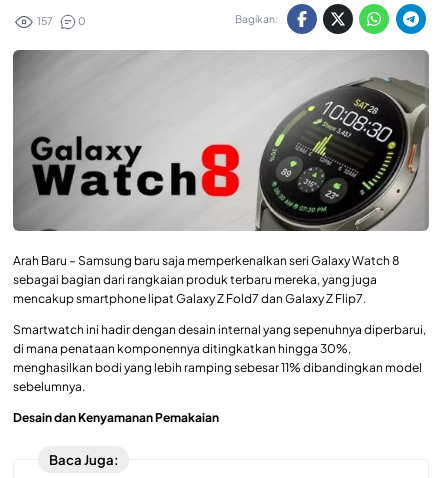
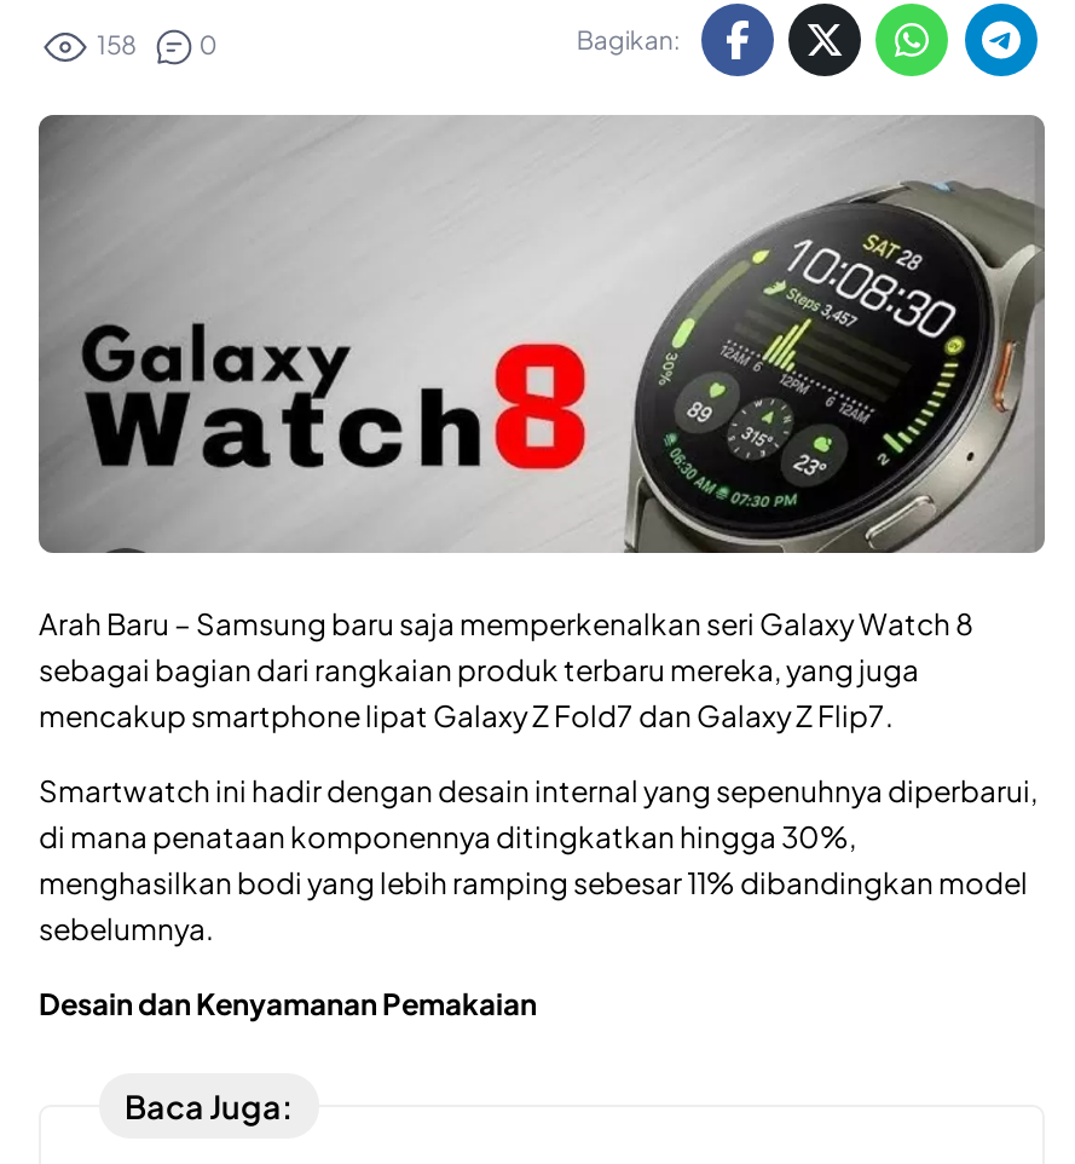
- 157
+ 158
